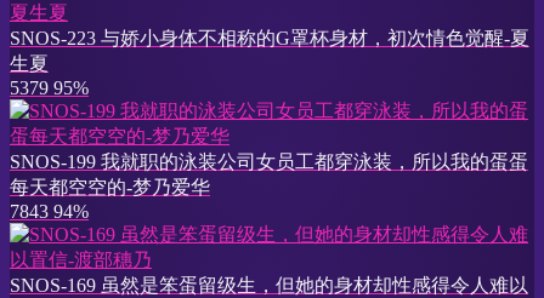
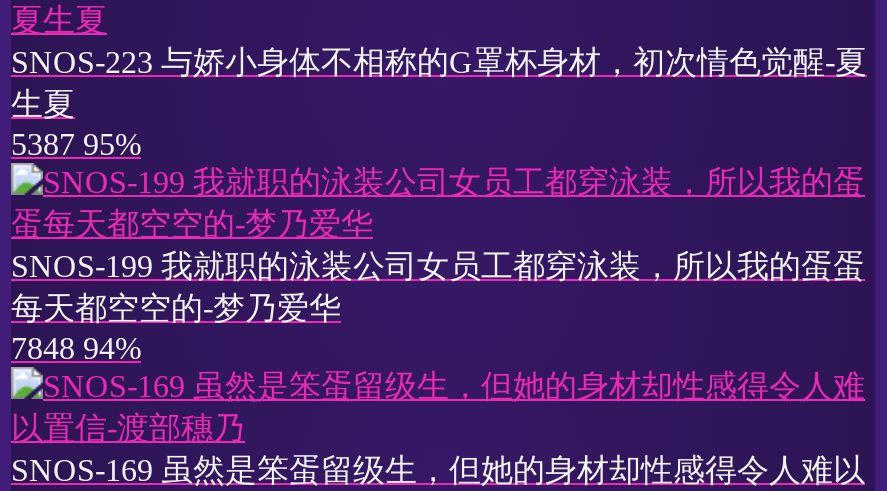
- 5379 95%
+ 5387 95%

- 7843 94%
+ 7848 94%
